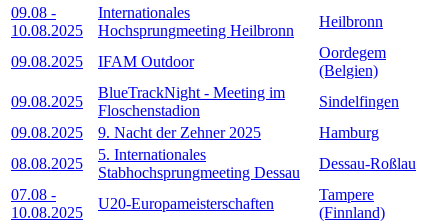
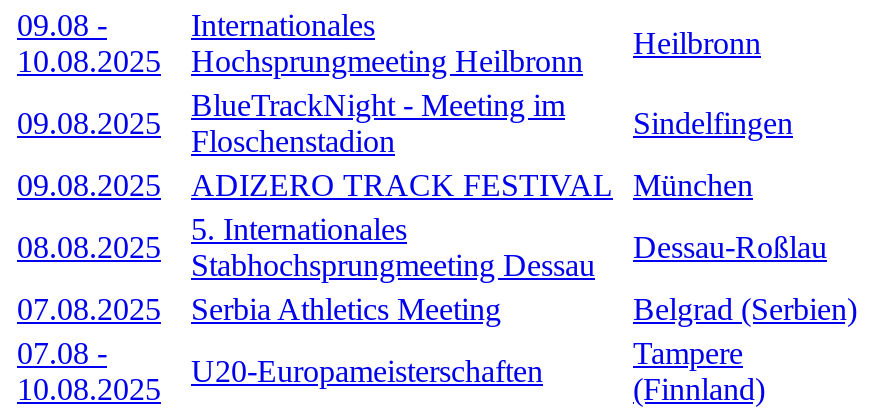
- Oordegem
- (Belgien)
- 09.08.2025

- IFAM Outdoor

moved up: BlueTrackNight - Meeting im

moved up: Floschenstadion | Sindelfingen | 09.08.2025 | 08.08.2025 | 5. Internationales | Stabhochsprungmeeting Dessau | Dessau-Roßlau

- 9. Nacht der Zehner 2025
- Hamburg
+ ADIZERO TRACK FESTIVAL München

+ 07.08.2025
+ Serbia Athletics Meeting
+ Belgrad (Serbien)
